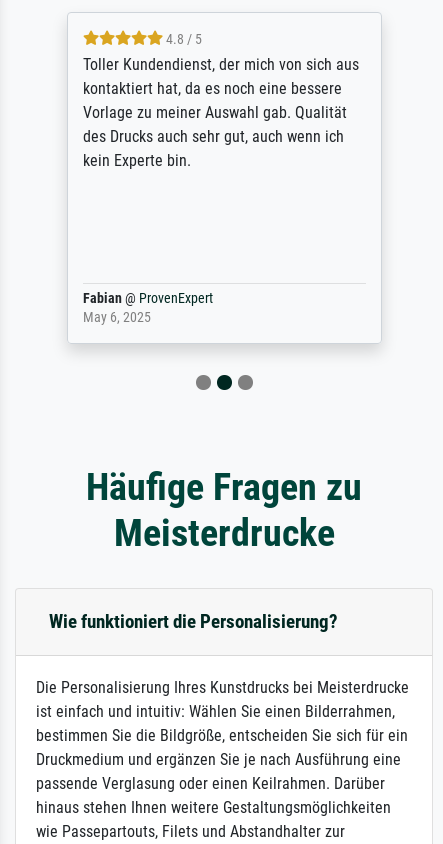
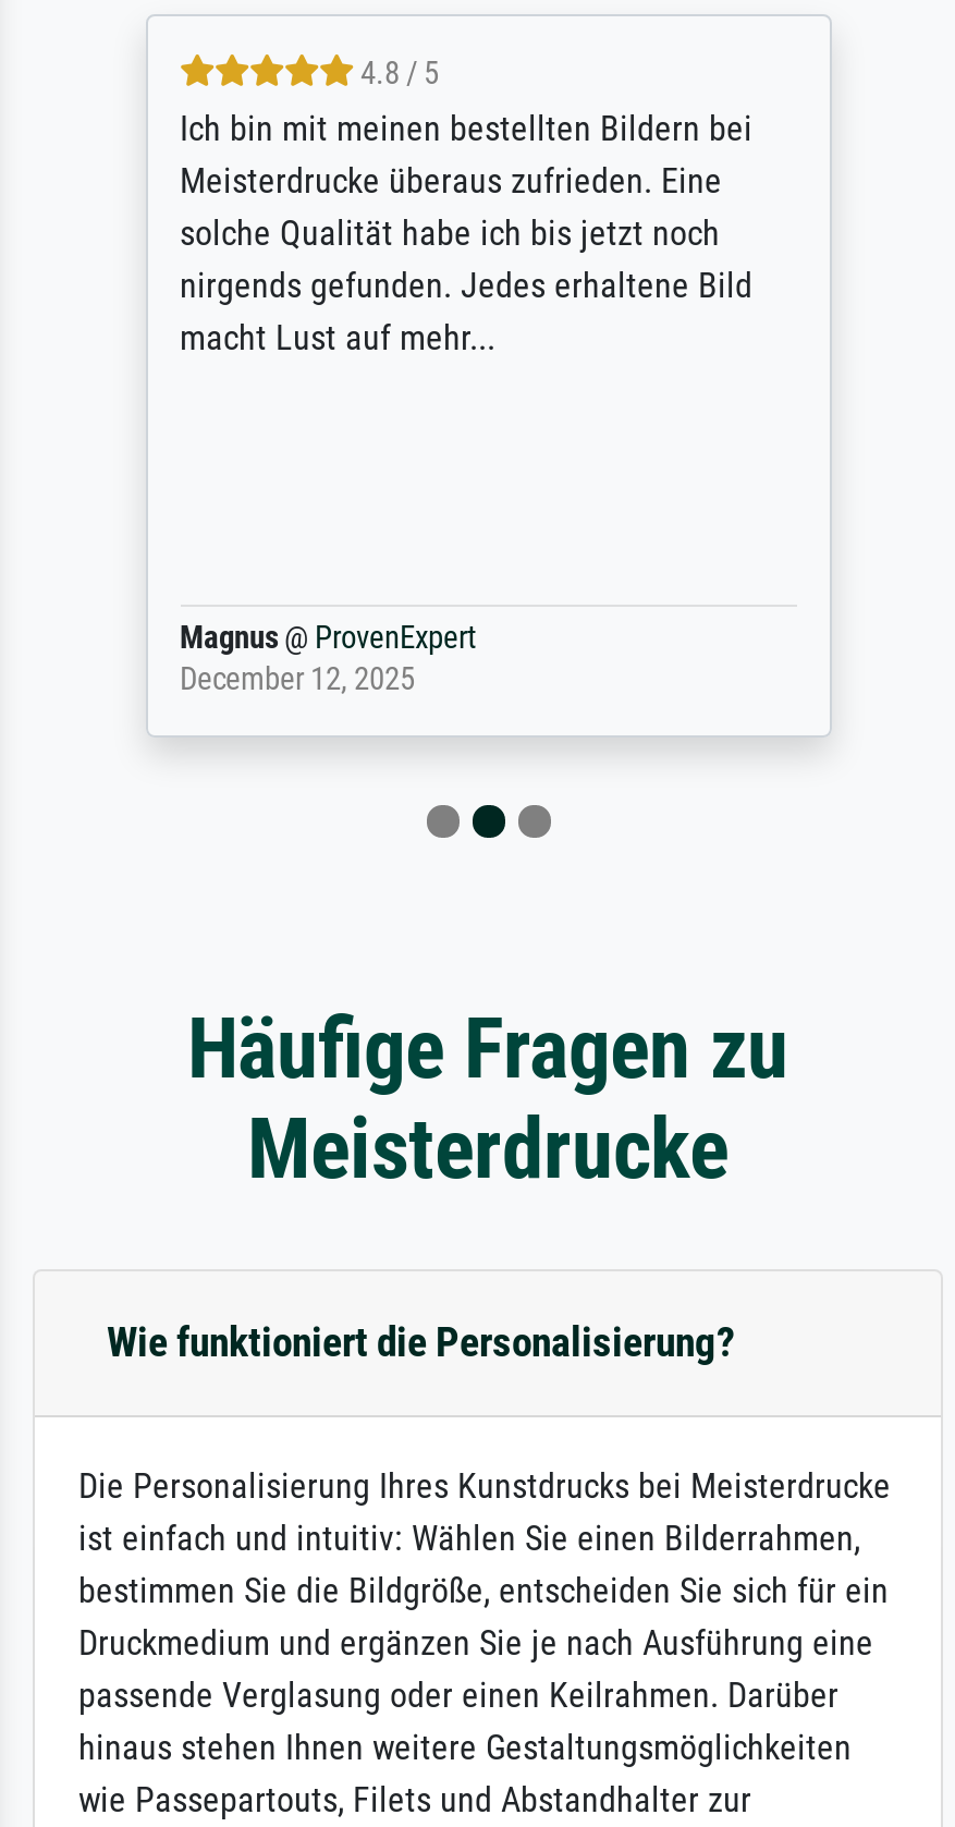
- Toller Kundendienst, der mich von sich aus
- kontaktiert hat, da es noch eine bessere
- Vorlage zu meiner Auswahl gab. Qualität
- des Drucks auch sehr gut, auch wenn ich
- kein Experte bin.
+ Ich bin mit meinen bestellten Bildern bei
+ Meisterdrucke überaus zufrieden. Eine
+ solche Qualität habe ich bis jetzt noch
+ nirgends gefunden. Jedes erhaltene Bild
+ macht Lust auf mehr...

- Fabian @ ProvenExpert
- May 6, 2025
+ Magnus @ ProvenExpert
+ December 12, 2025
